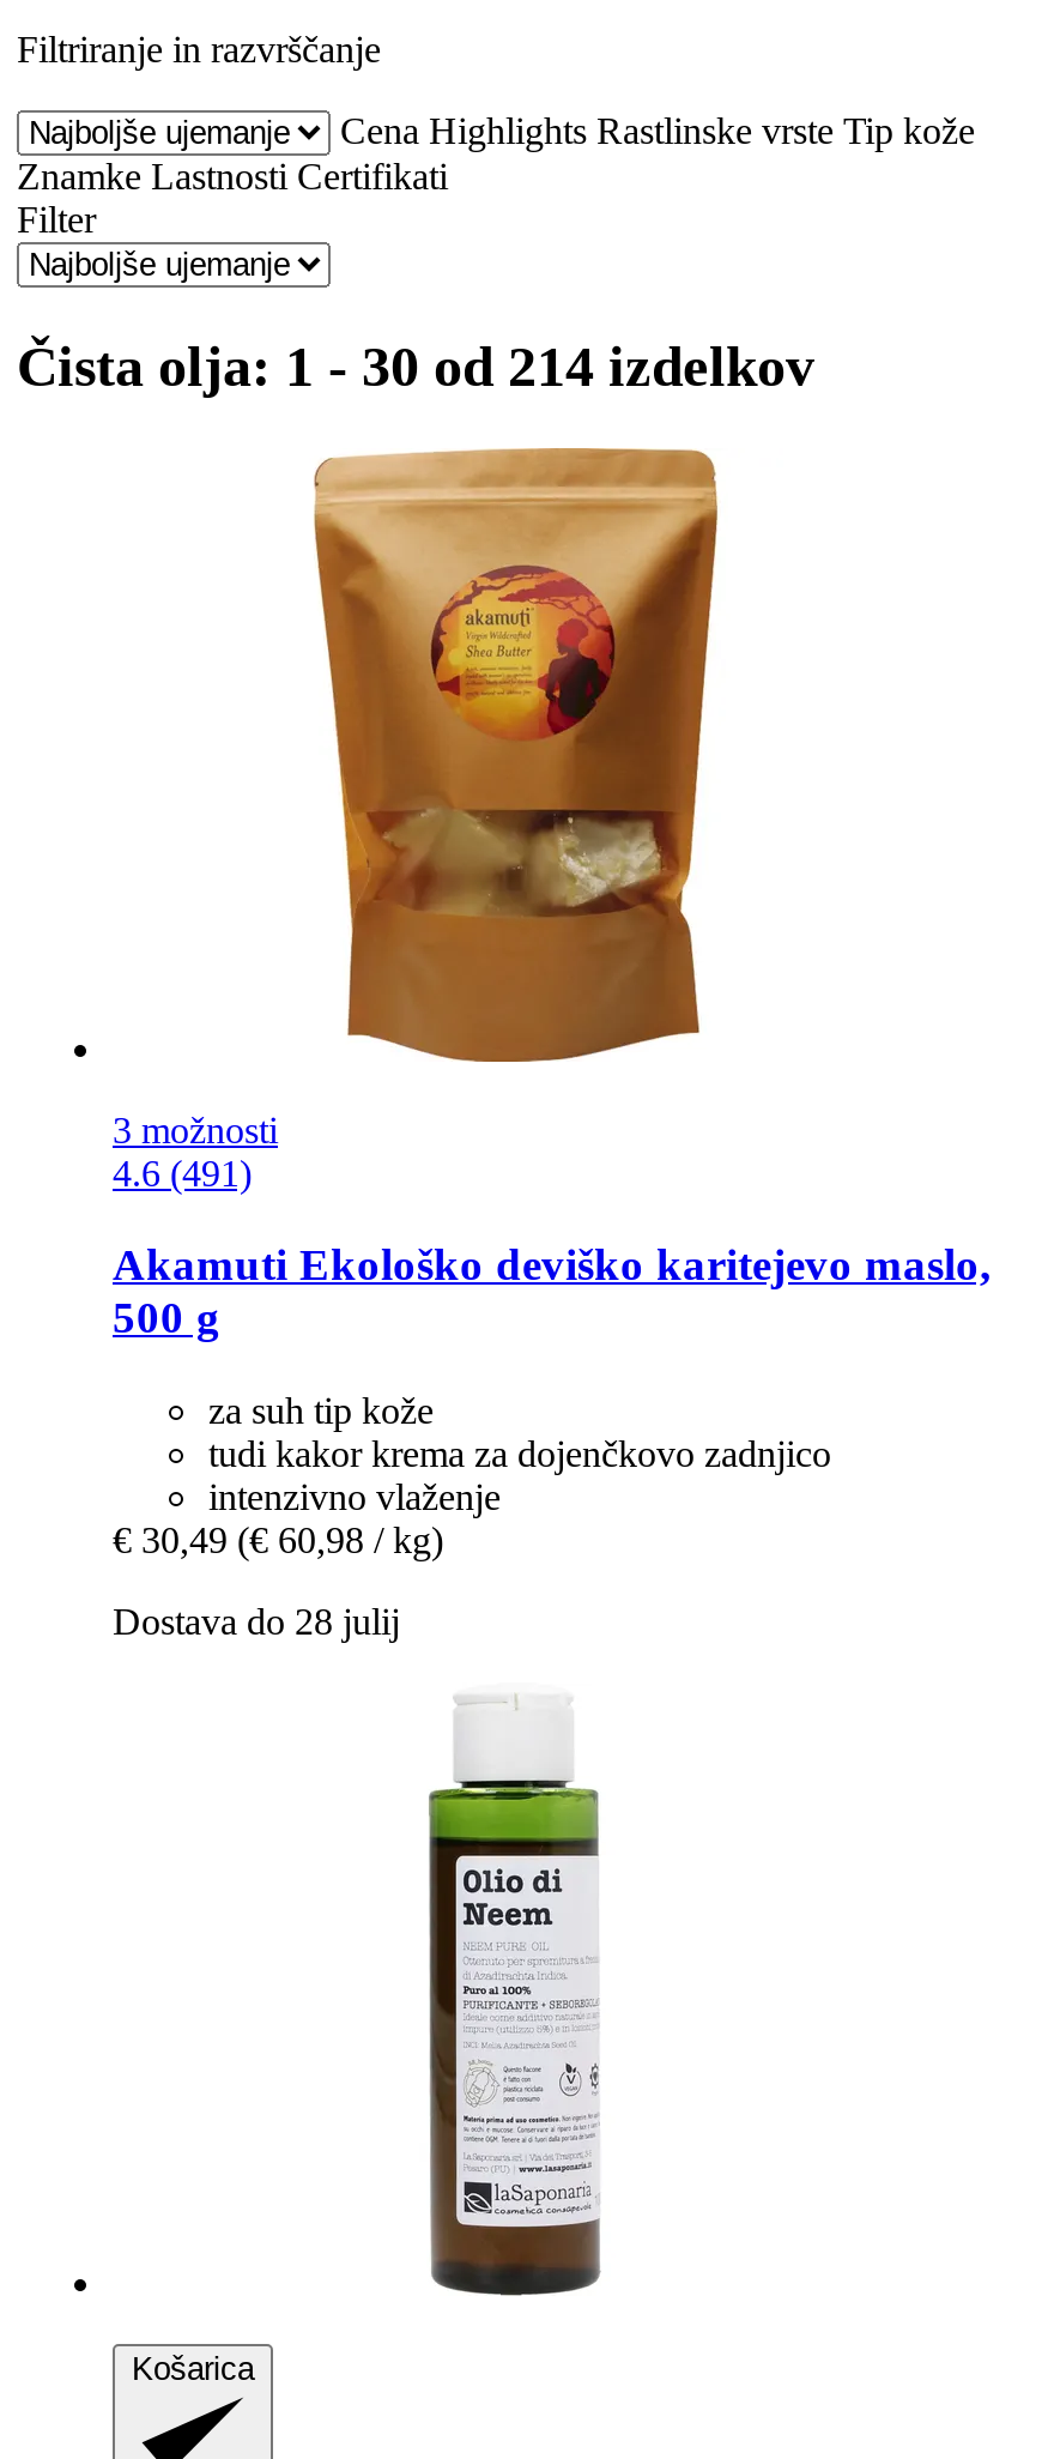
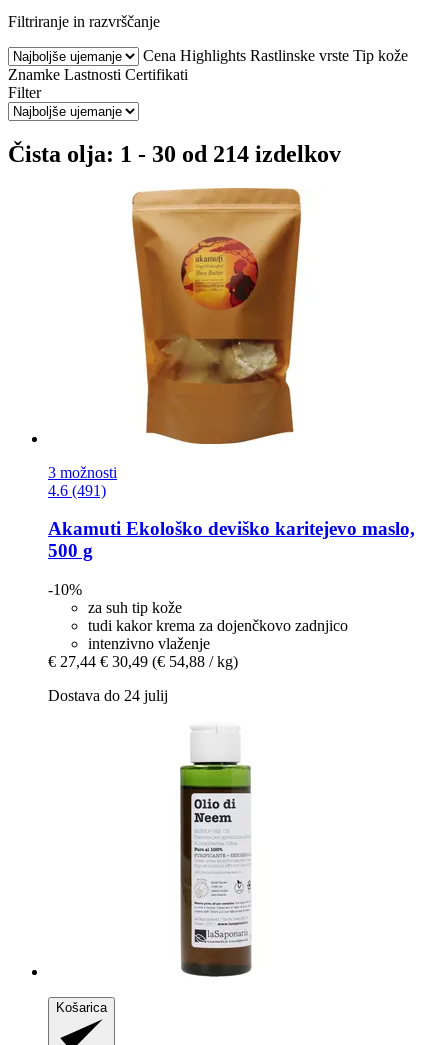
+ -10%

- € 30,49 (€ 60,98 / kg)
+ € 27,44 € 30,49 (€ 54,88 / kg)

- Dostava do 28 julij
+ Dostava do 24 julij
